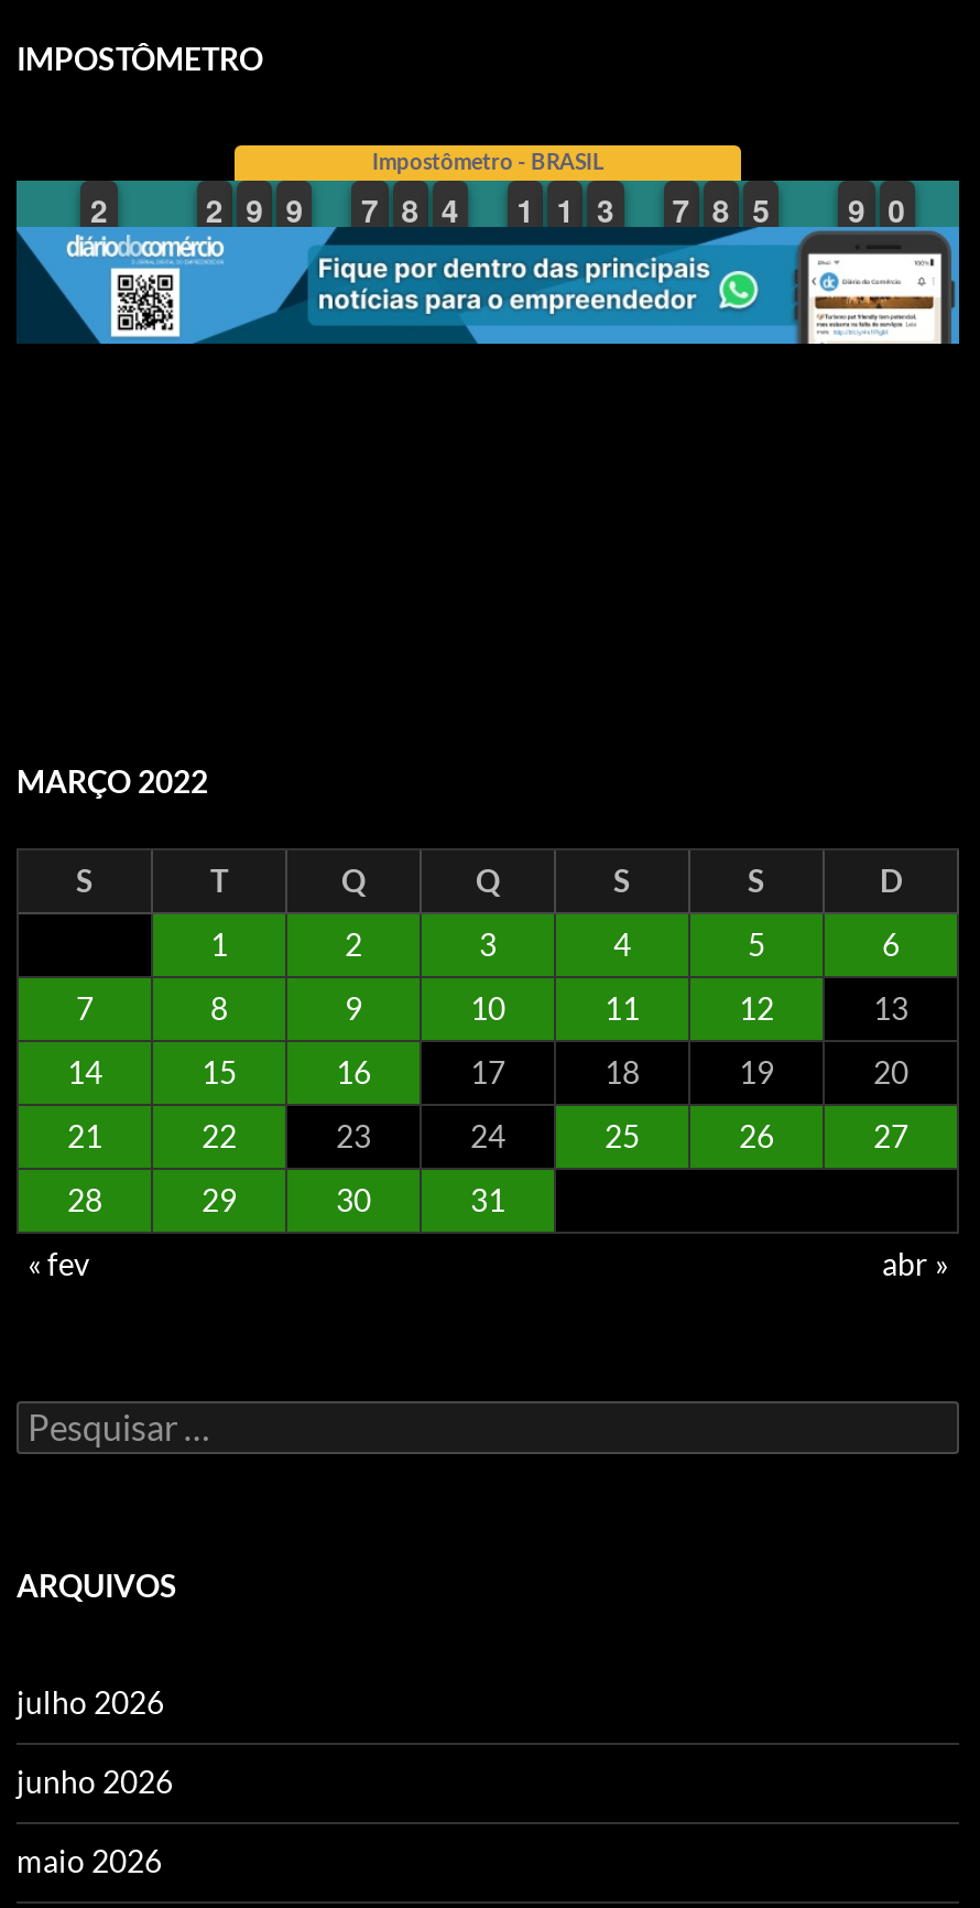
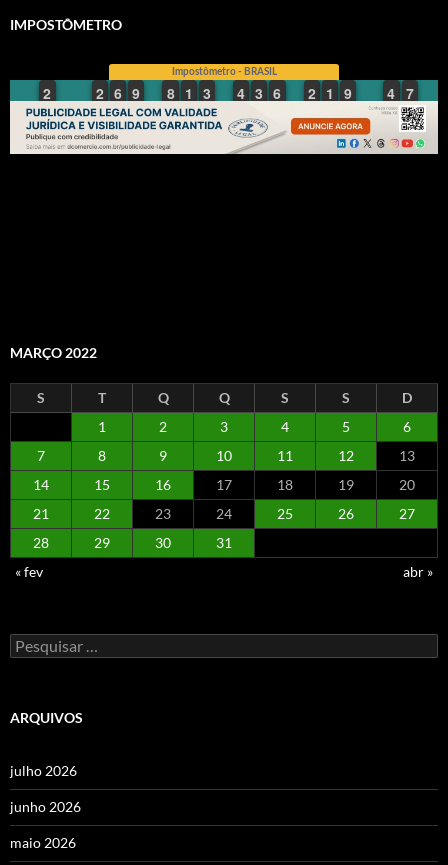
- [image]
+ [image]
